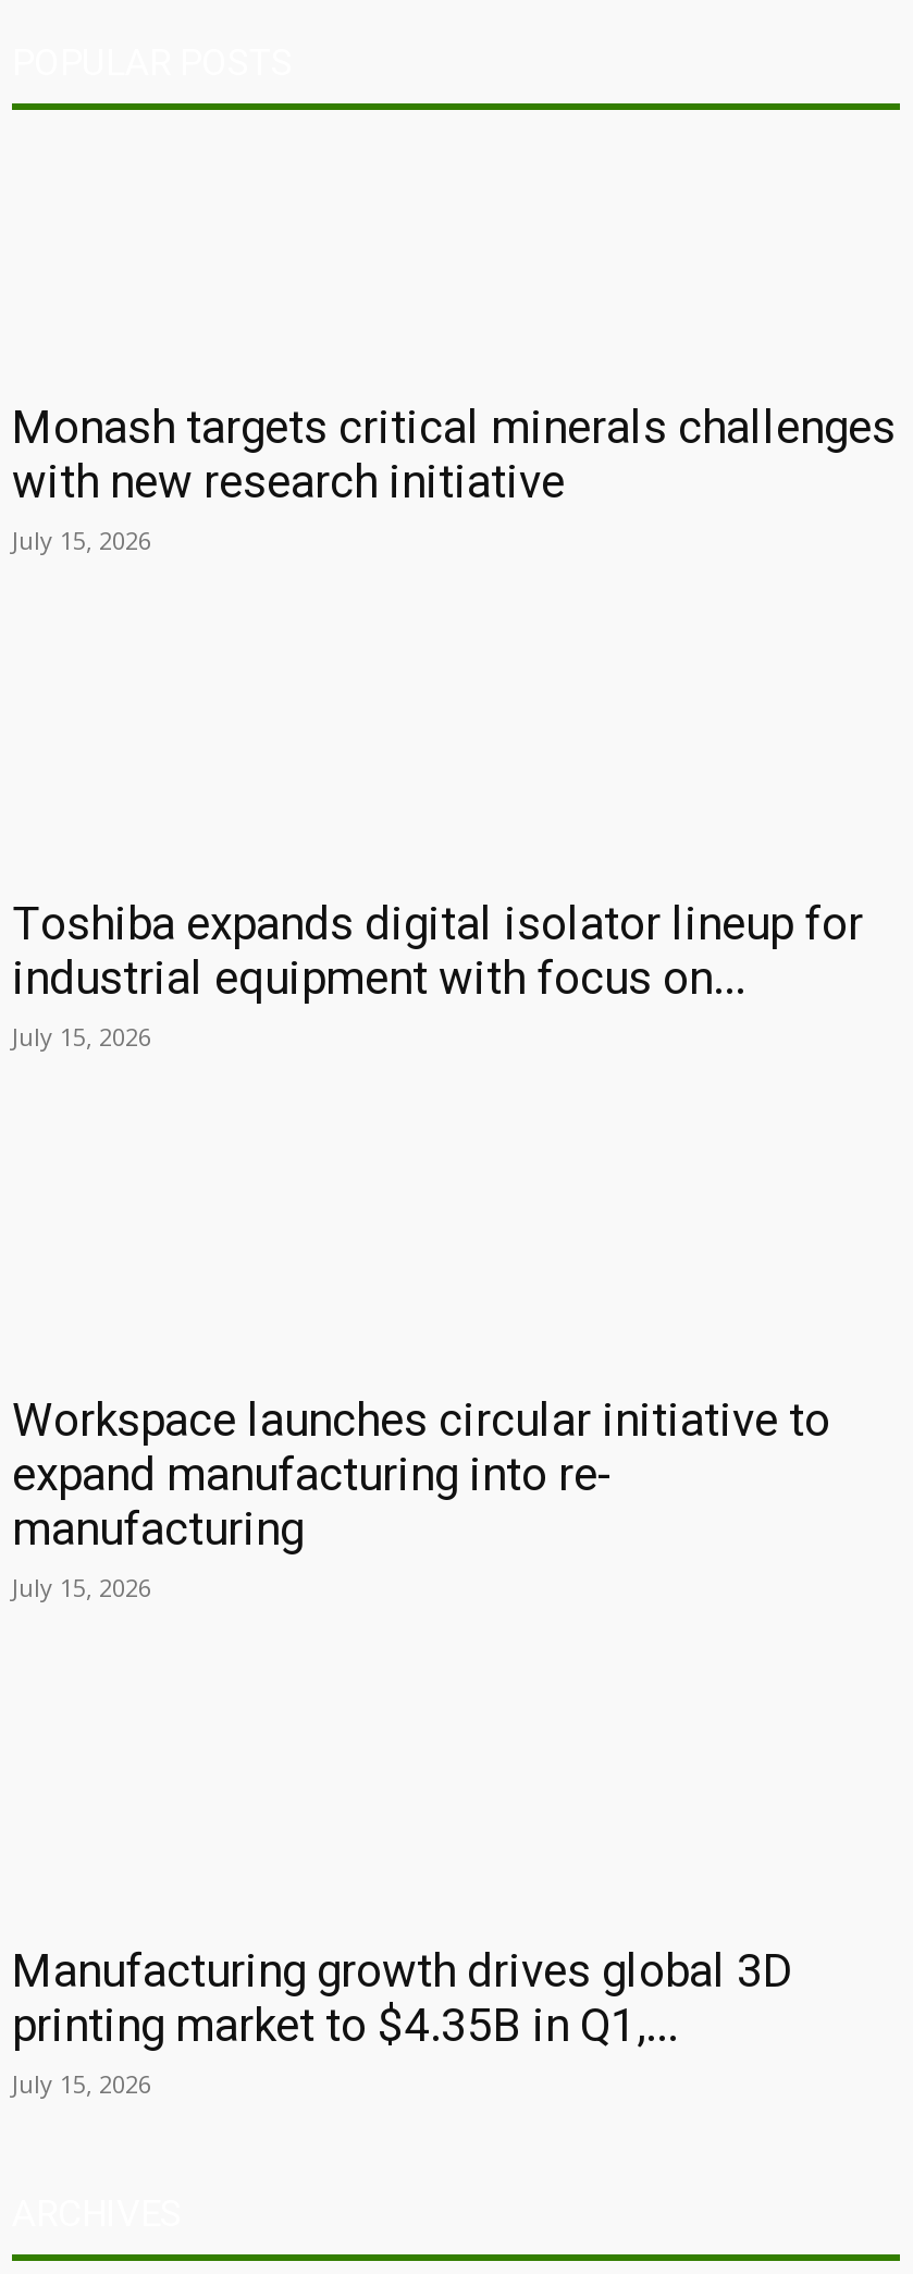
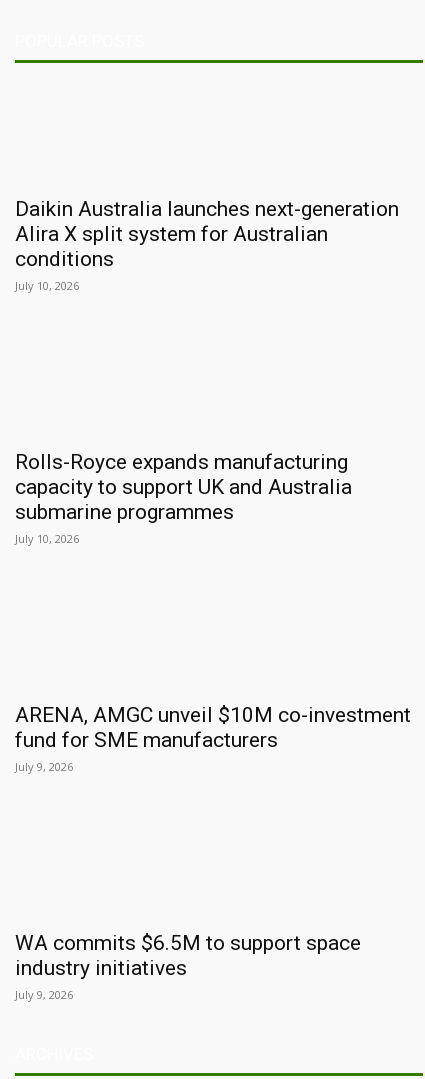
- Monash targets critical minerals challenges
- with new research initiative
- July 15, 2026
+ Daikin Australia launches next-generation
+ Alira X split system for Australian
+ conditions
+ July 10, 2026

- Toshiba expands digital isolator lineup for
- industrial equipment with focus on...
- July 15, 2026
+ Rolls-Royce expands manufacturing
+ capacity to support UK and Australia
+ submarine programmes
+ July 10, 2026

- Workspace launches circular initiative to
- expand manufacturing into re-
- manufacturing
- July 15, 2026
+ ARENA, AMGC unveil $10M co-investment
+ fund for SME manufacturers
+ July 9, 2026

- Manufacturing growth drives global 3D
- printing market to $4.35B in Q1,...
- July 15, 2026
+ WA commits $6.5M to support space
+ industry initiatives
+ July 9, 2026
